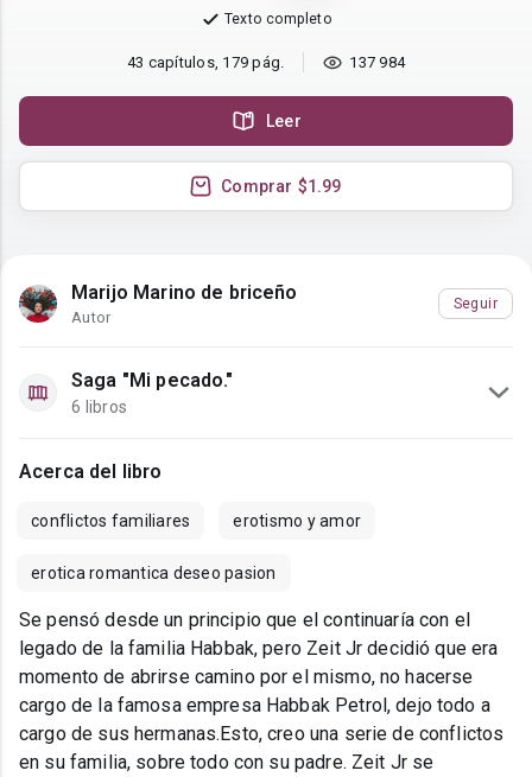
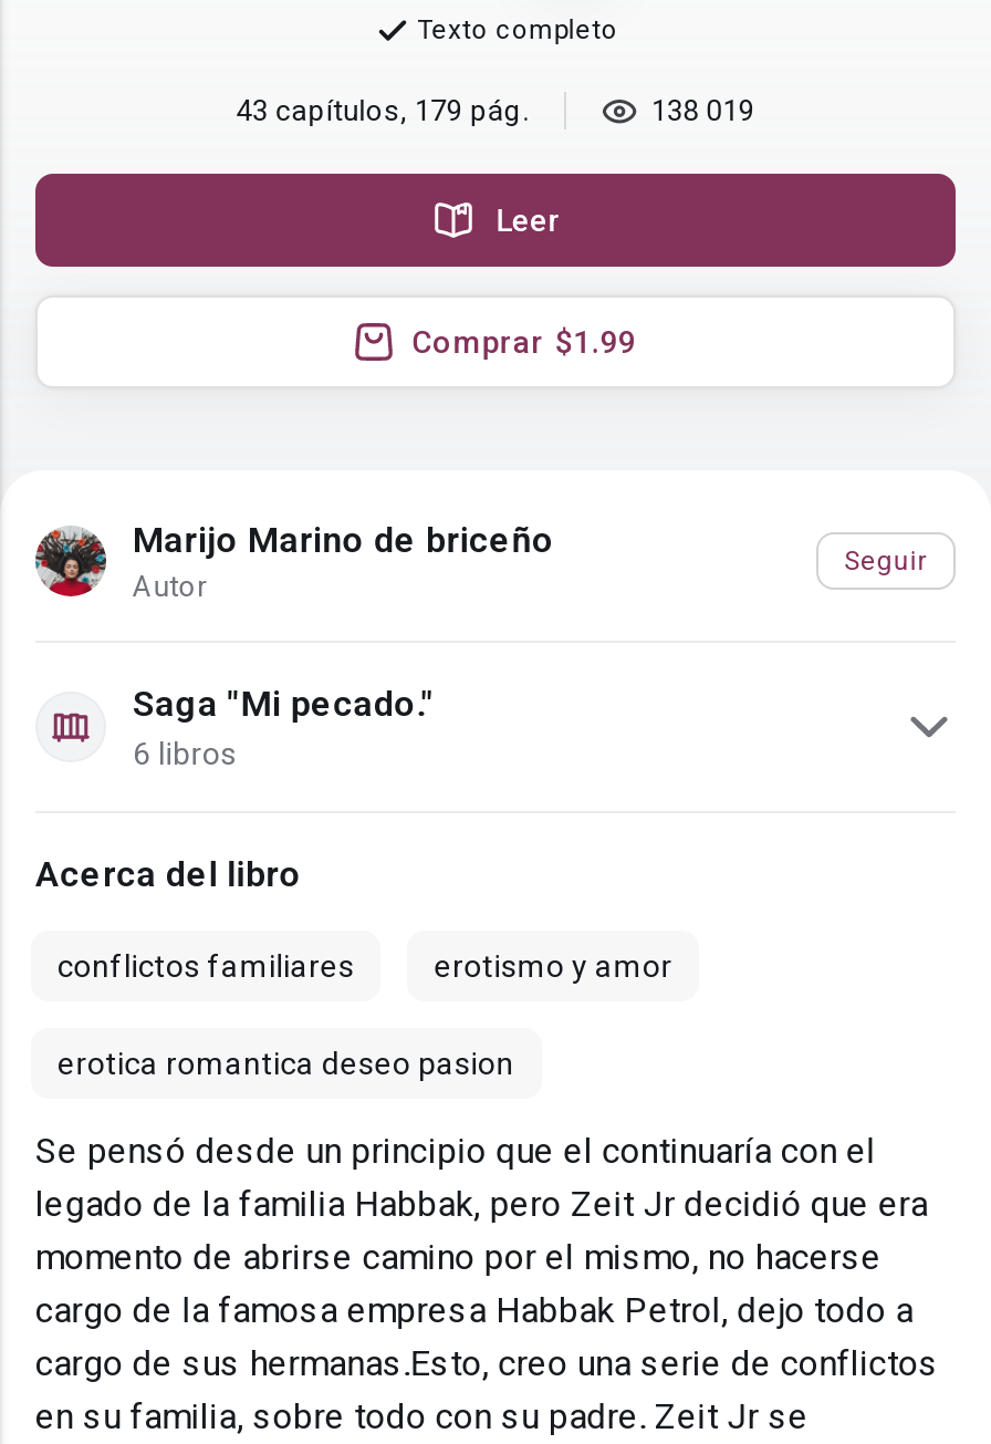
- 137 984
+ 138 019
